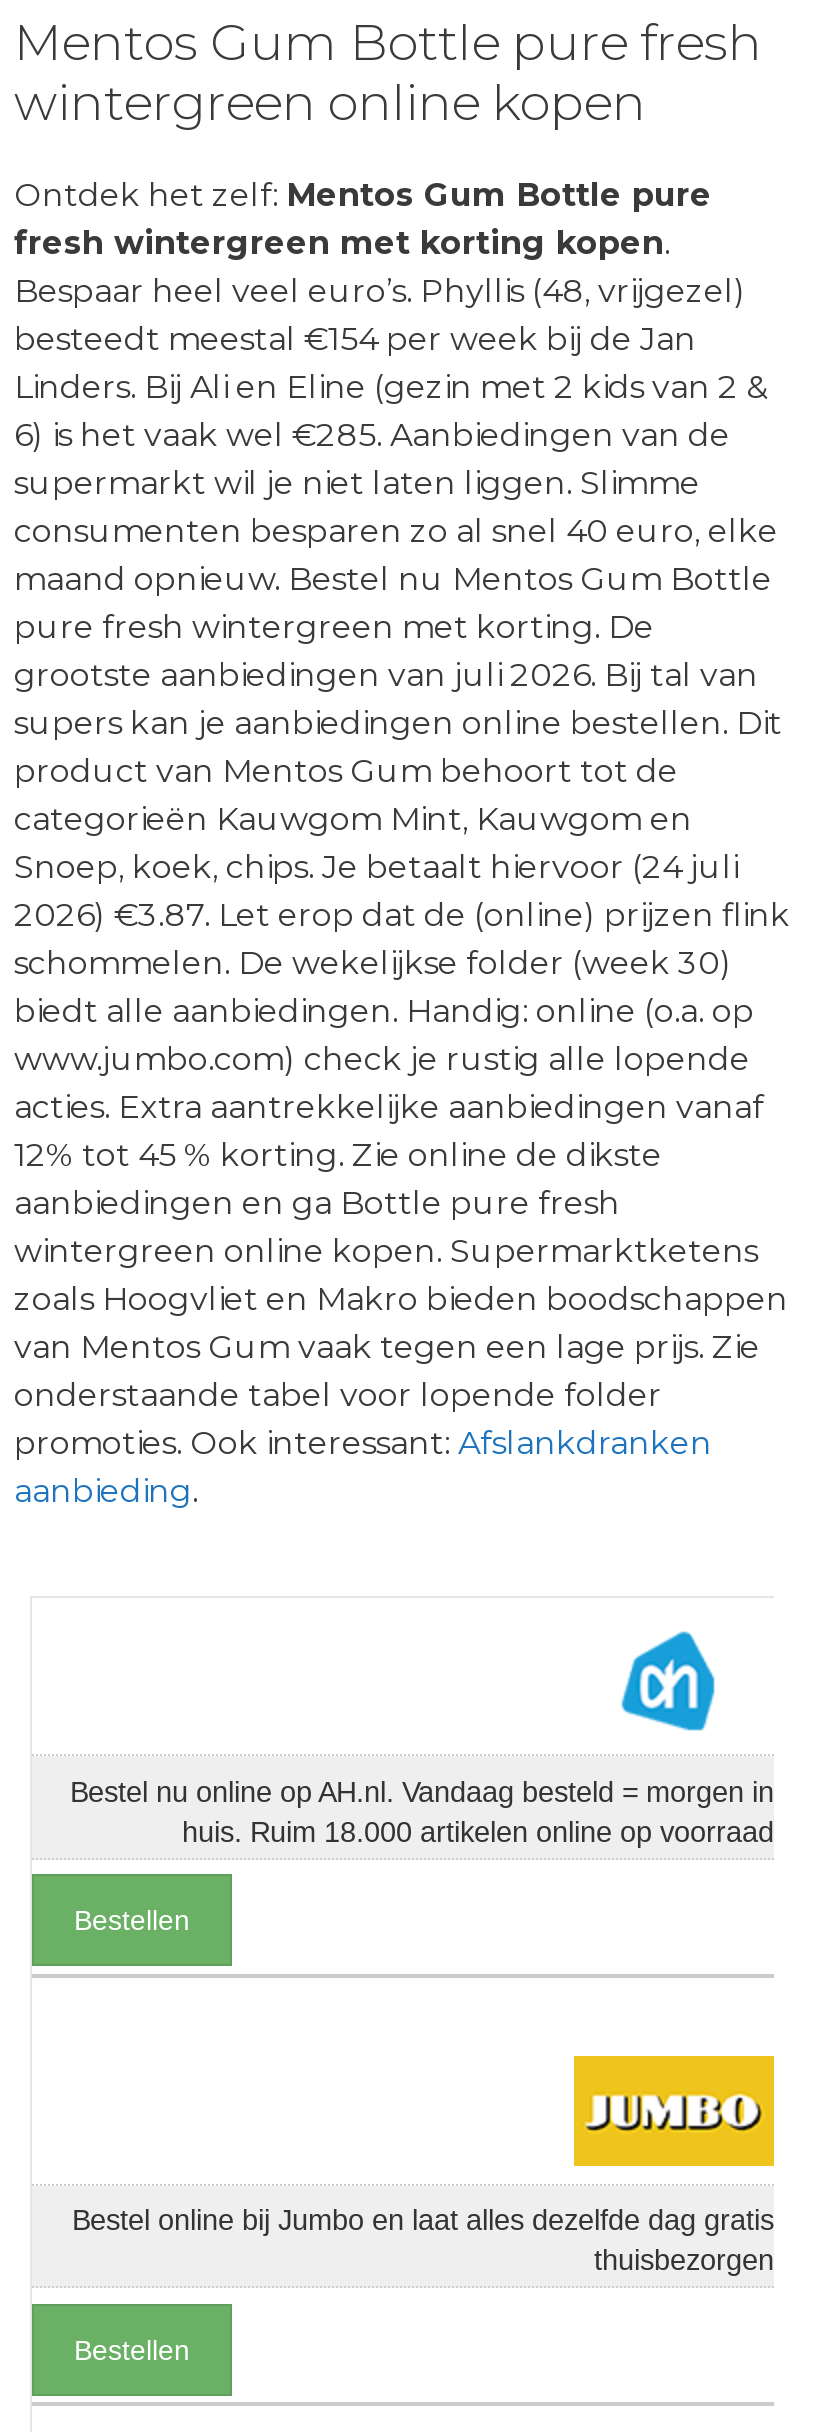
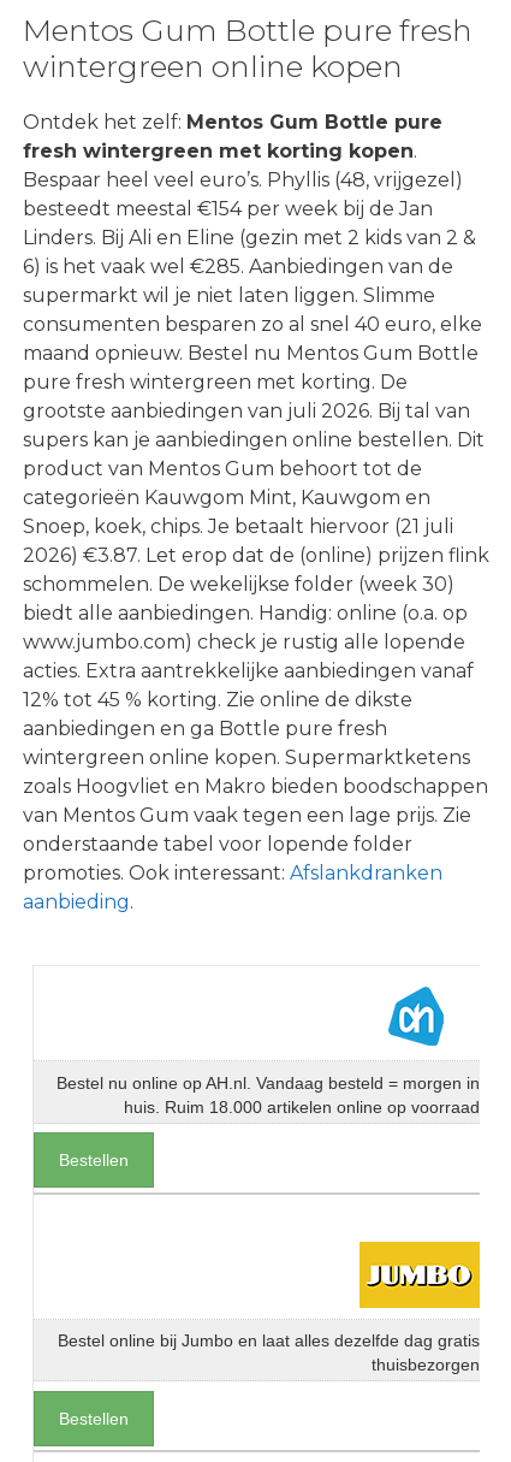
- Snoep, koek, chips. Je betaalt hiervoor (24 juli
+ Snoep, koek, chips. Je betaalt hiervoor (21 juli
